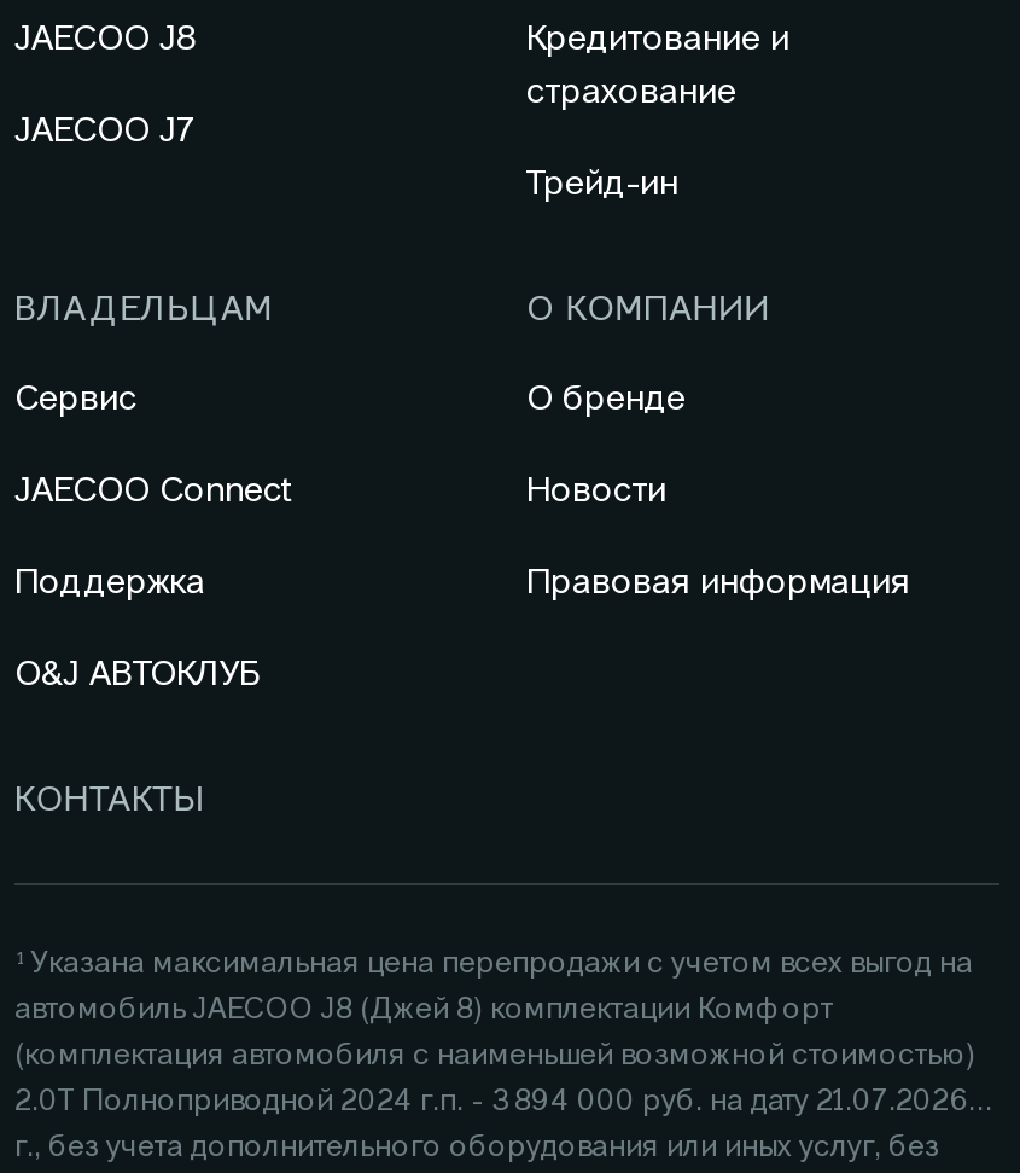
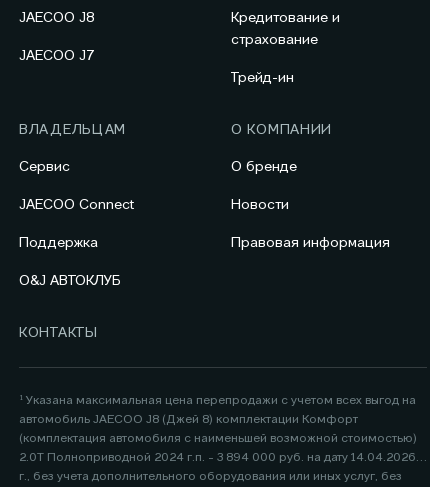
- 2.0Т Полноприводной 2024 г.п. - 3 894 000 руб. на дату 21.07.2026
+ 2.0Т Полноприводной 2024 г.п. - 3 894 000 руб. на дату 14.04.2026
